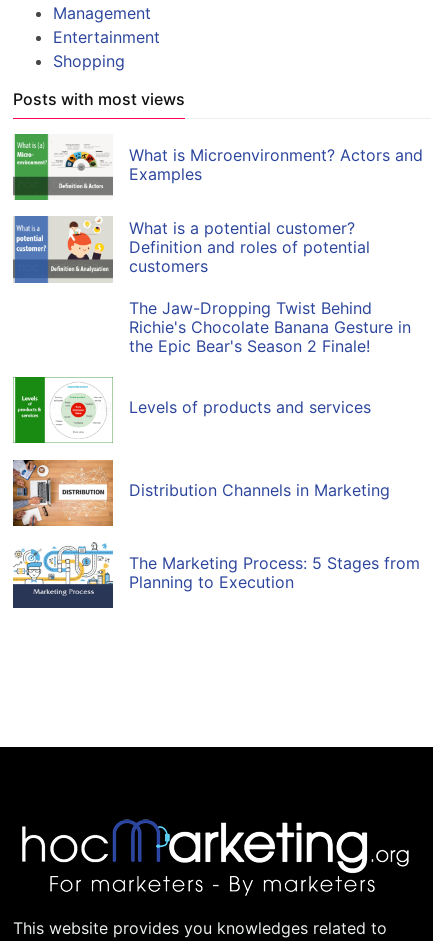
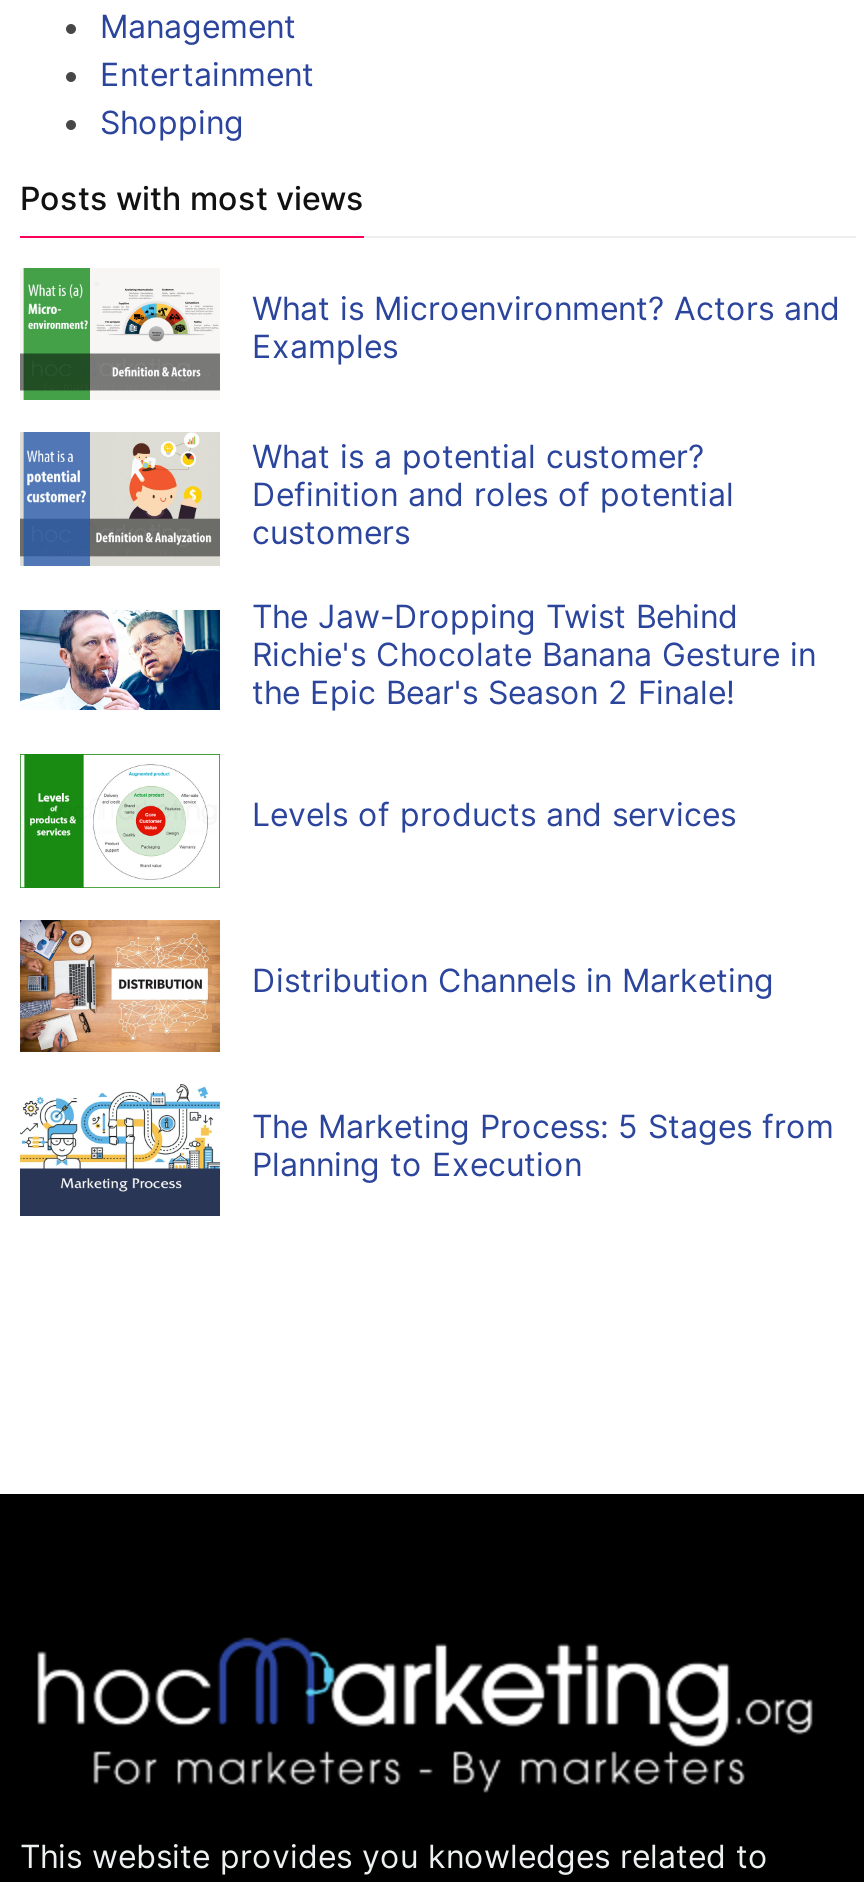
+ [image]
